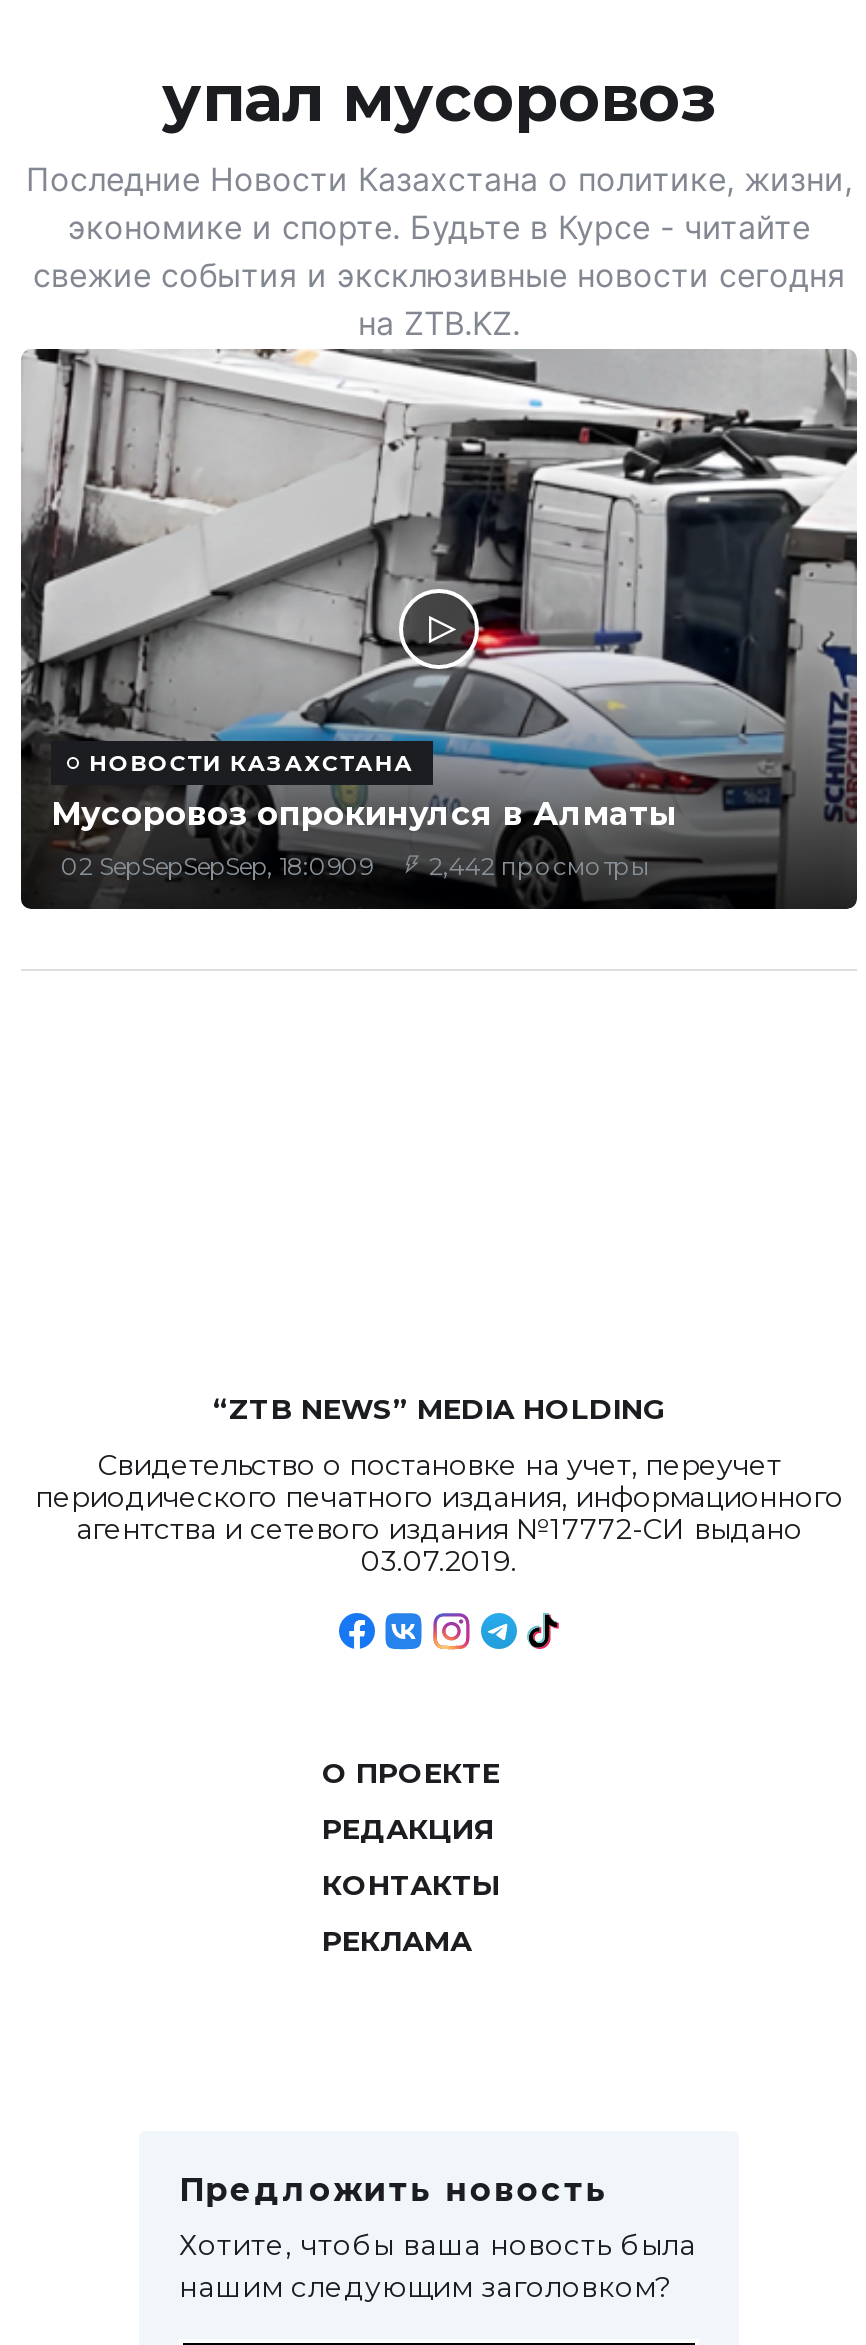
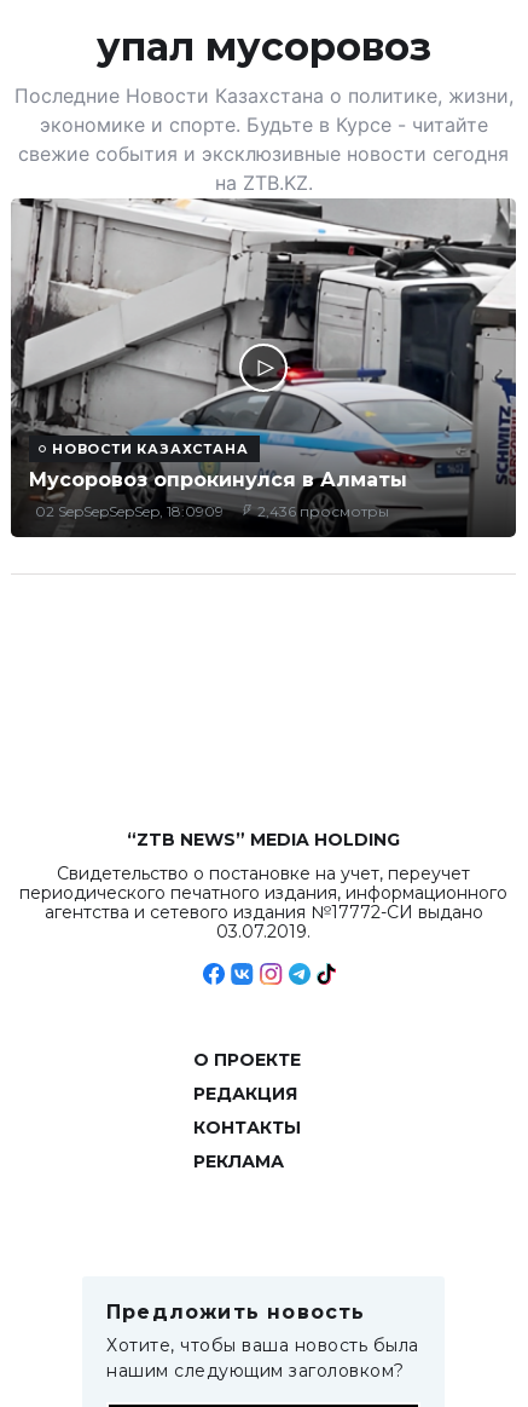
- 02 SepSepSepSep, 18:0909 2,442 просмотры
+ 02 SepSepSepSep, 18:0909 2,436 просмотры
